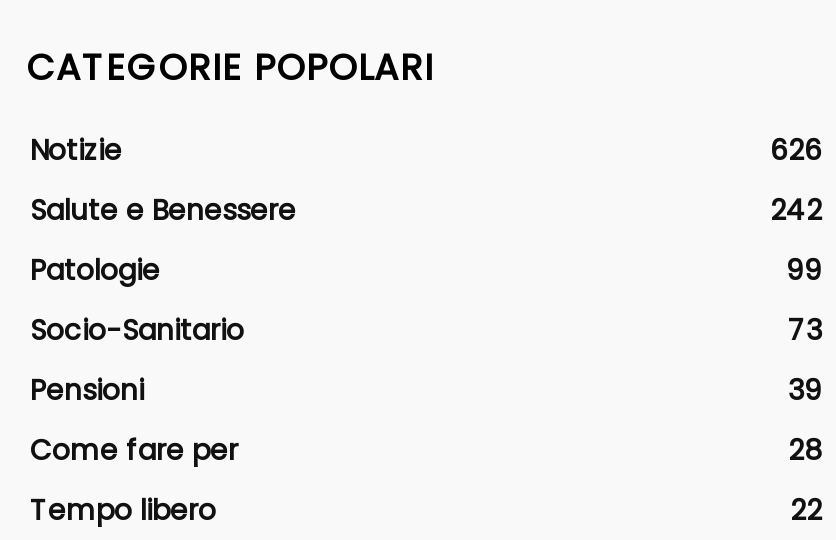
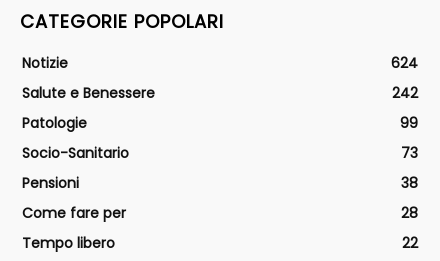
- 626
+ 624

- 39
+ 38
